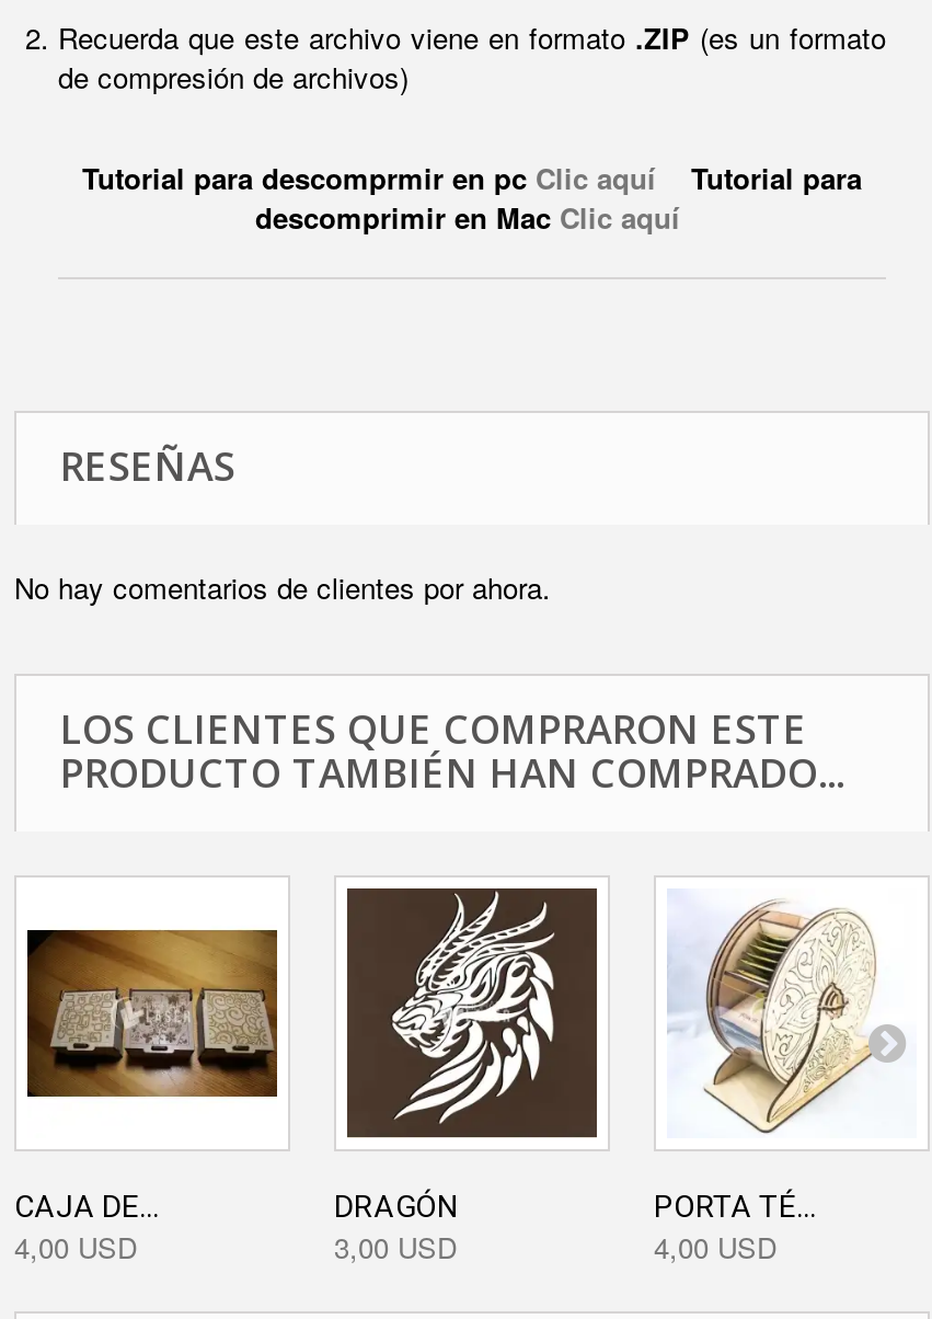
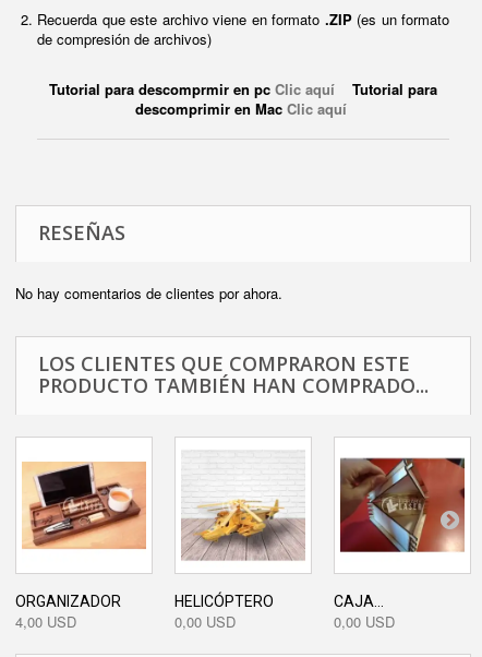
- [image]
- DRAGÓN
- 3,00 USD
+ [image]
+ HELICÓPTERO
+ 0,00 USD

- [image]
- PORTA TÉ...
- 4,00 USD
+ [image]
+ CAJA...
+ 0,00 USD

- [image]
+ [image]

- CAJA DE...
+ ORGANIZADOR
